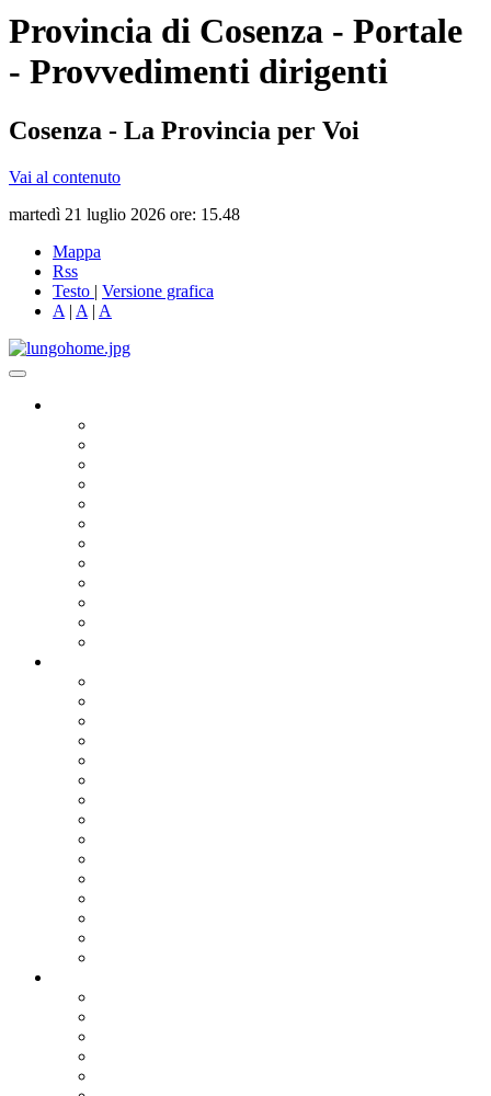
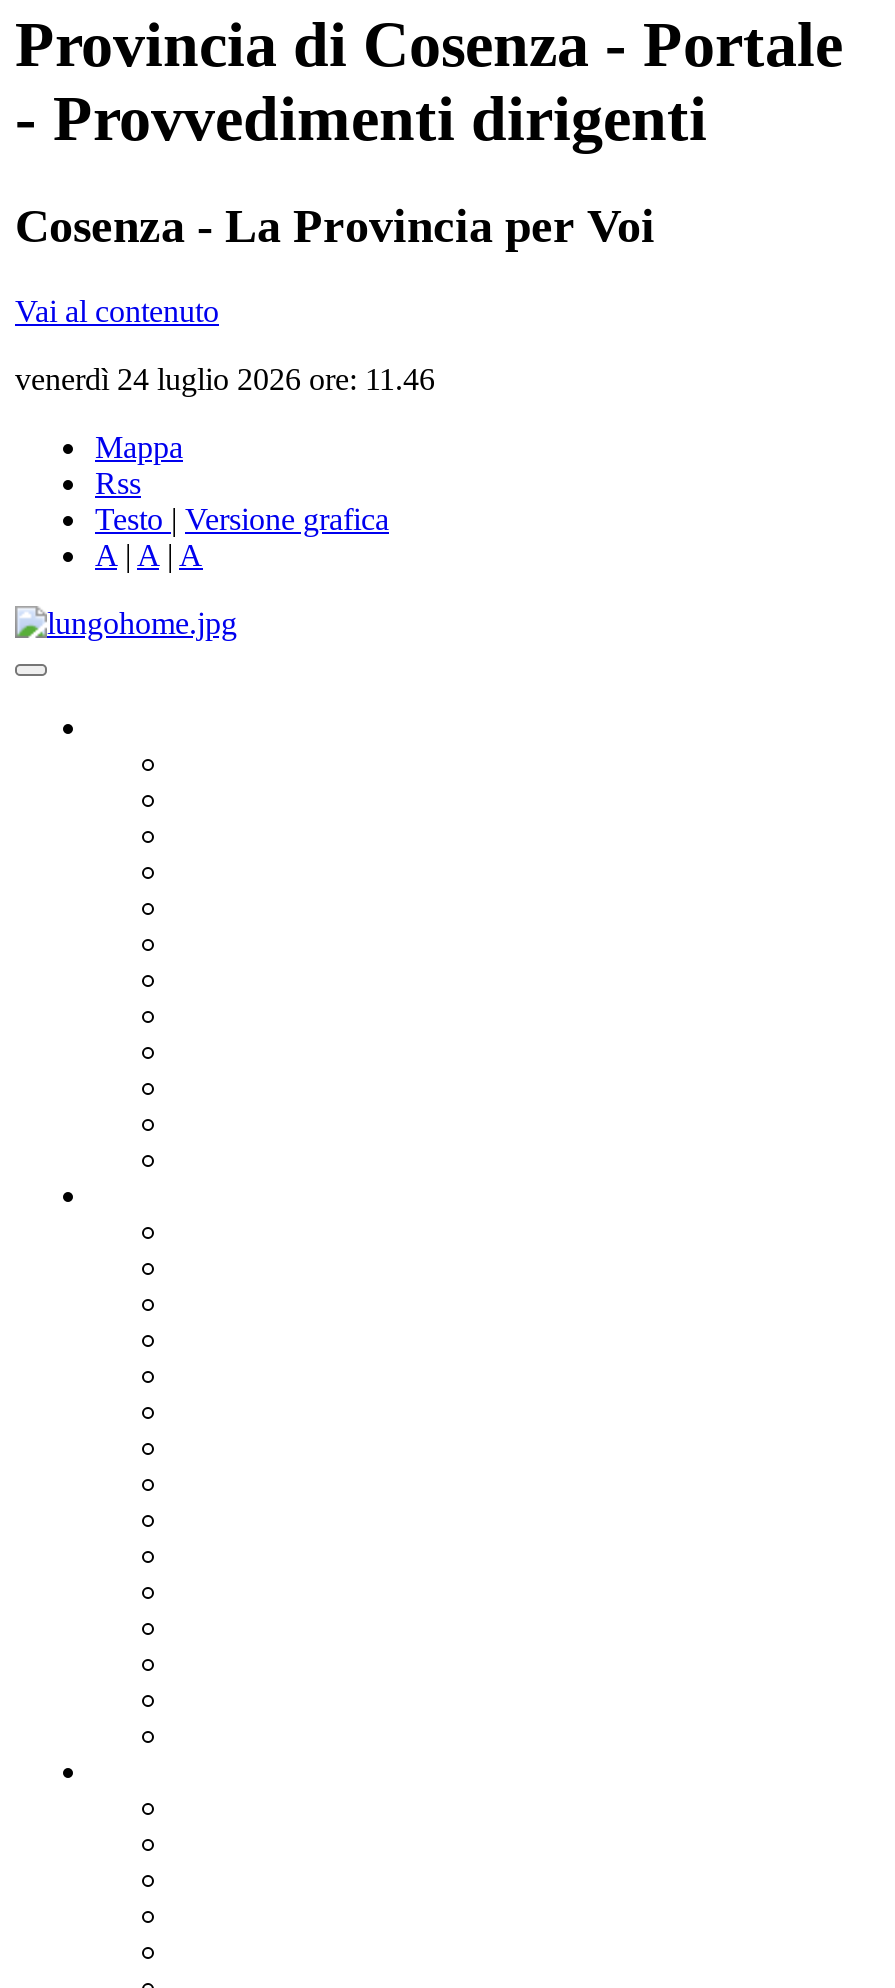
- martedì 21 luglio 2026 ore: 15.48
+ venerdì 24 luglio 2026 ore: 11.46
